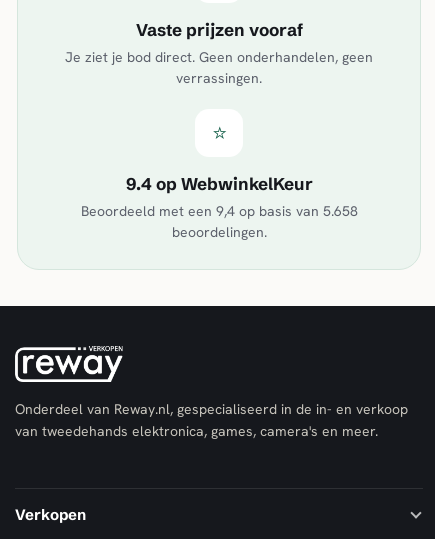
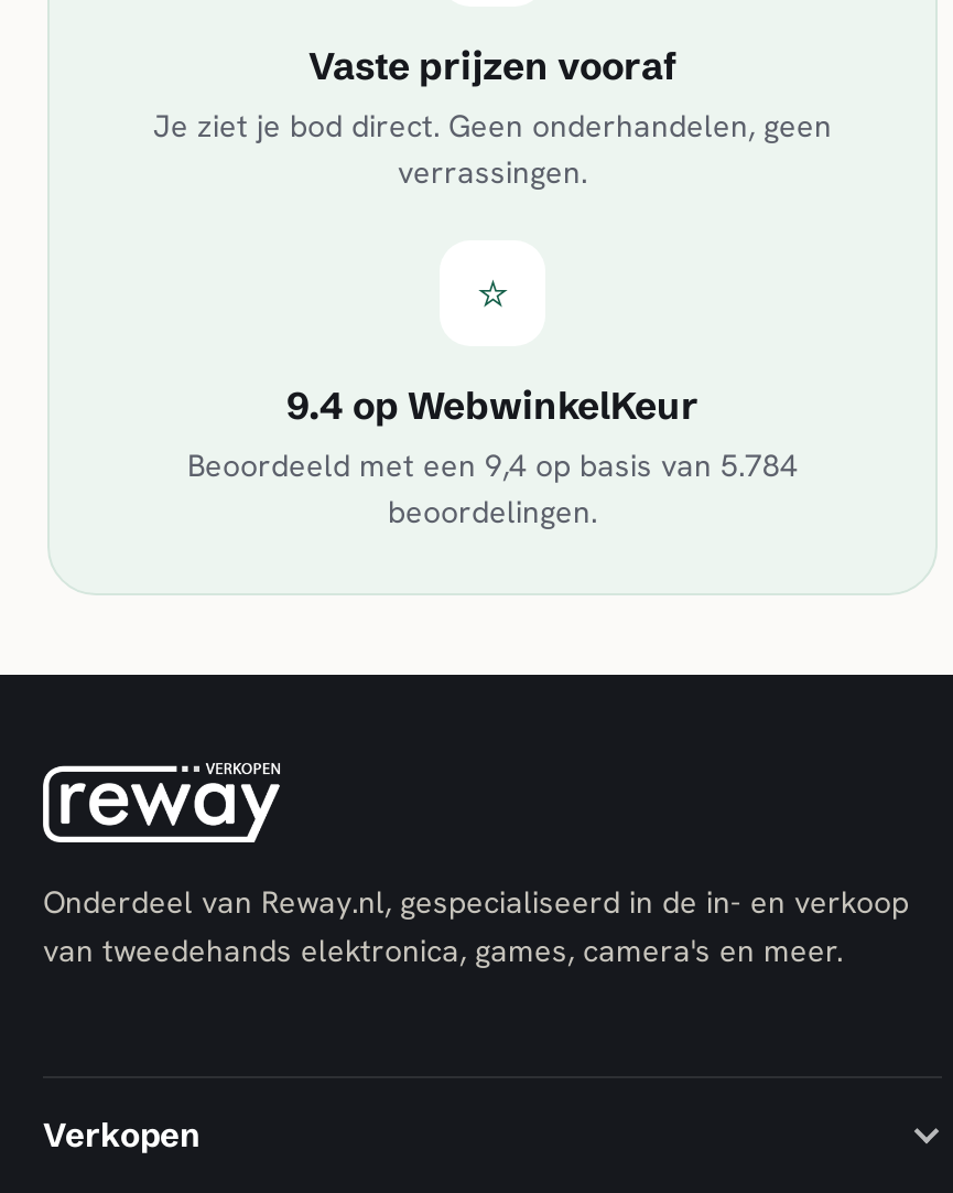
- Beoordeeld met een 9,4 op basis van 5.658
+ Beoordeeld met een 9,4 op basis van 5.784
